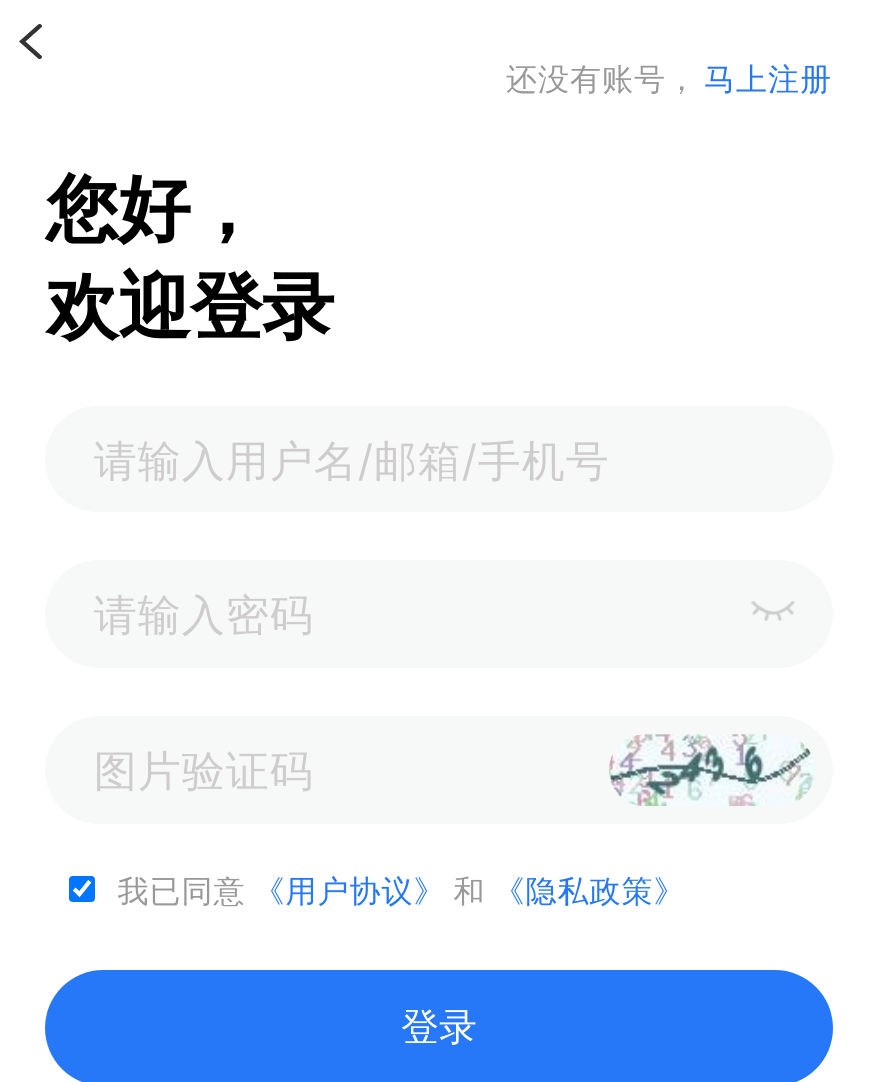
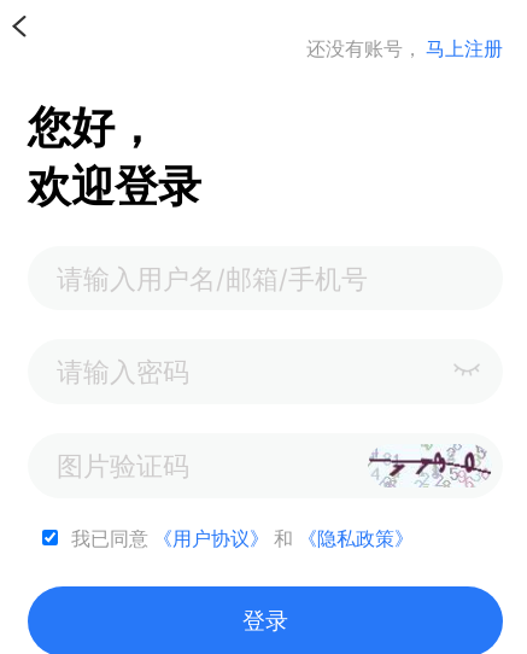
- [image]
+ [image]
